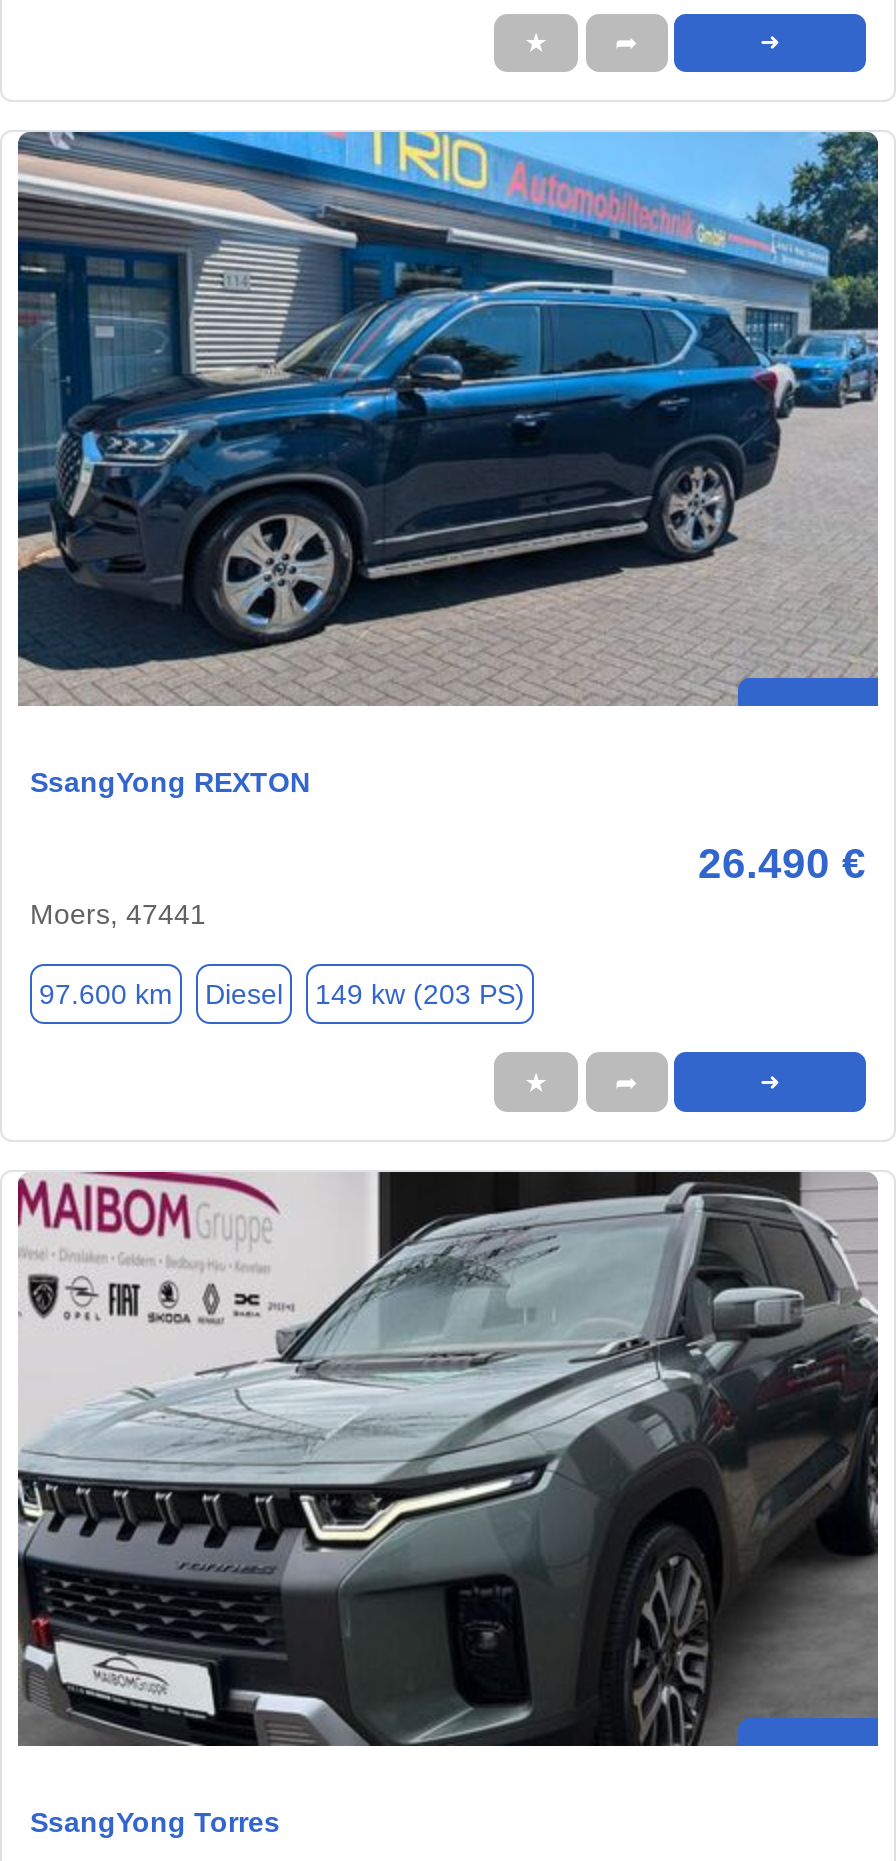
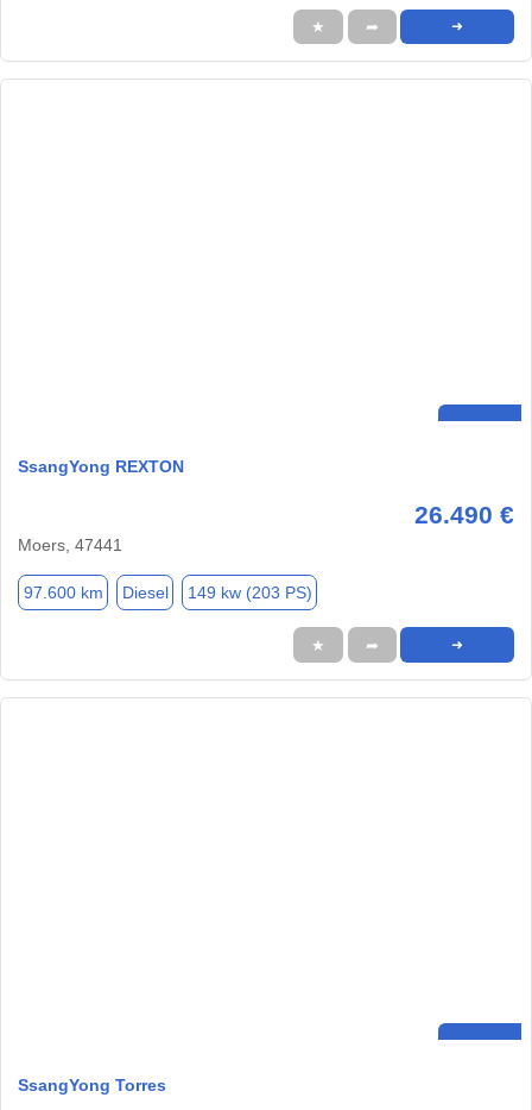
- [image]

- [image]
